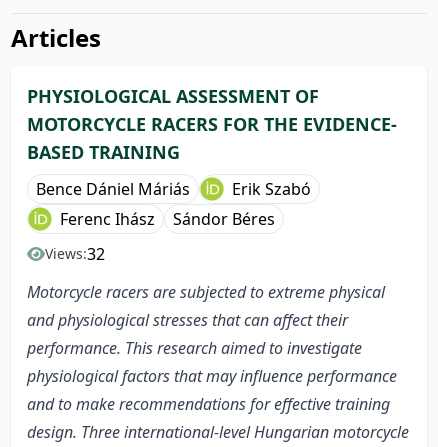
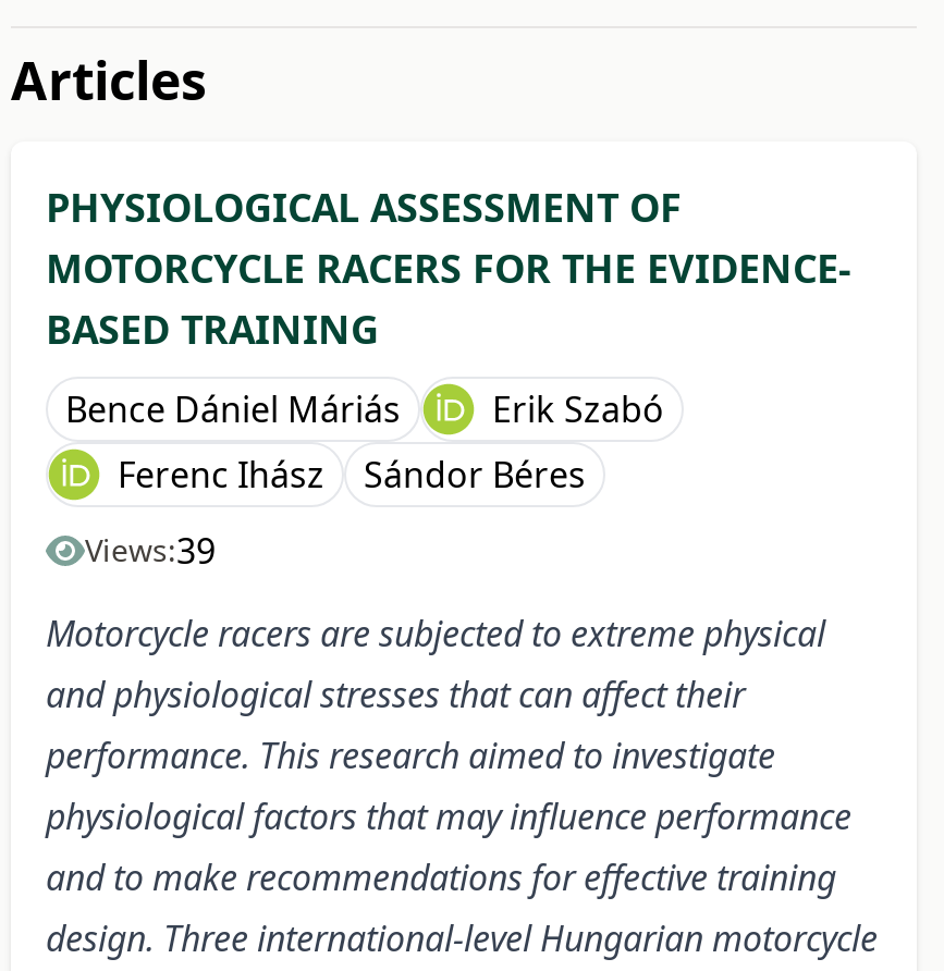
- Views:32
+ Views:39
